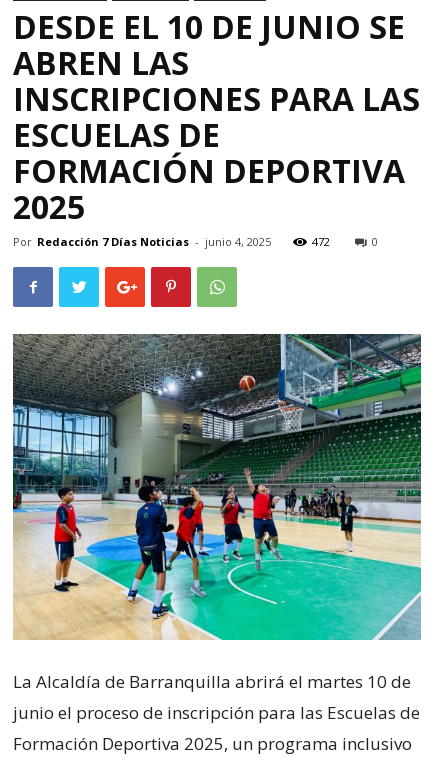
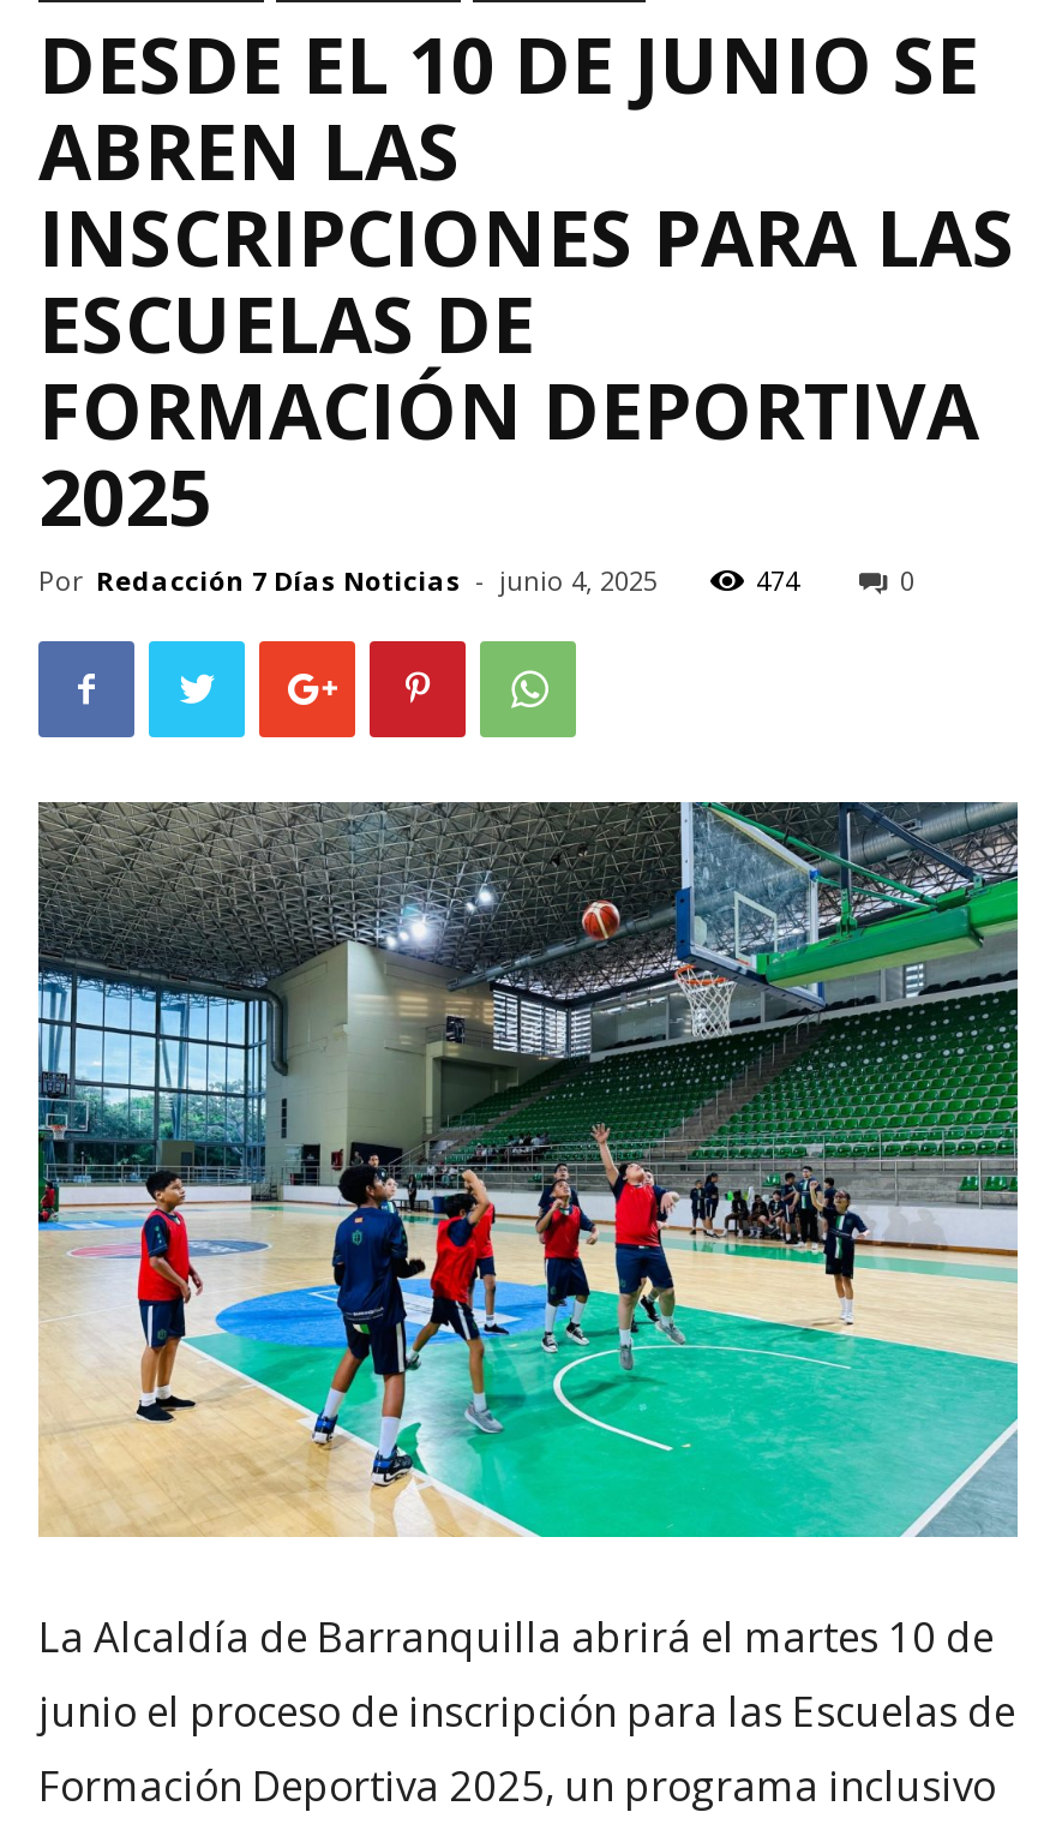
- 472
+ 474
